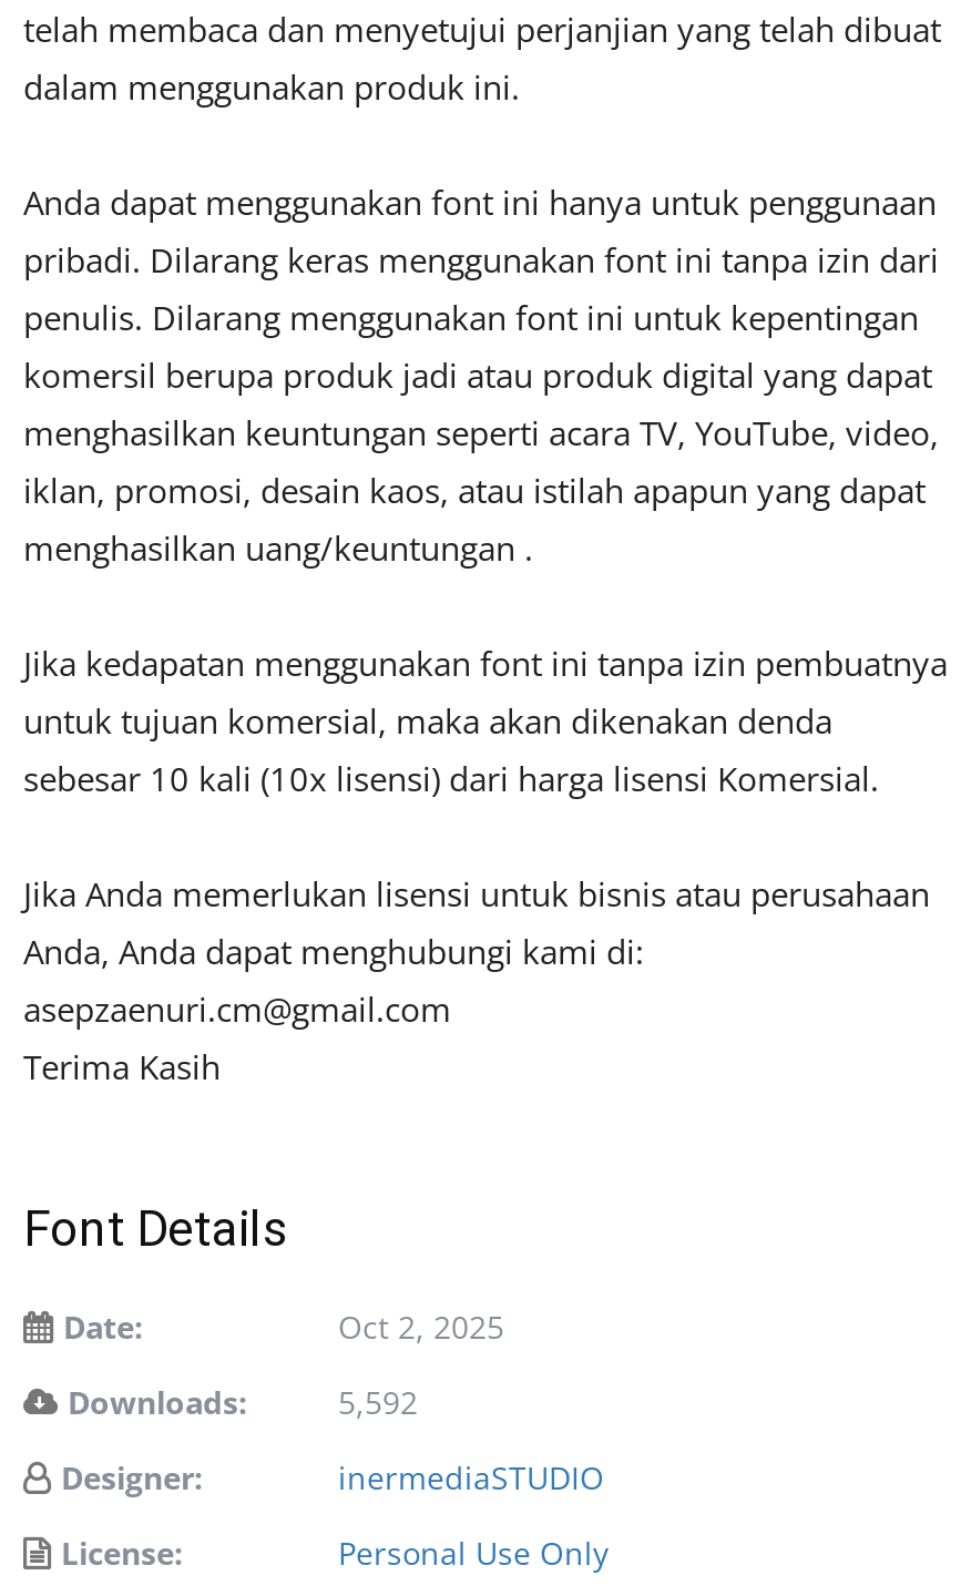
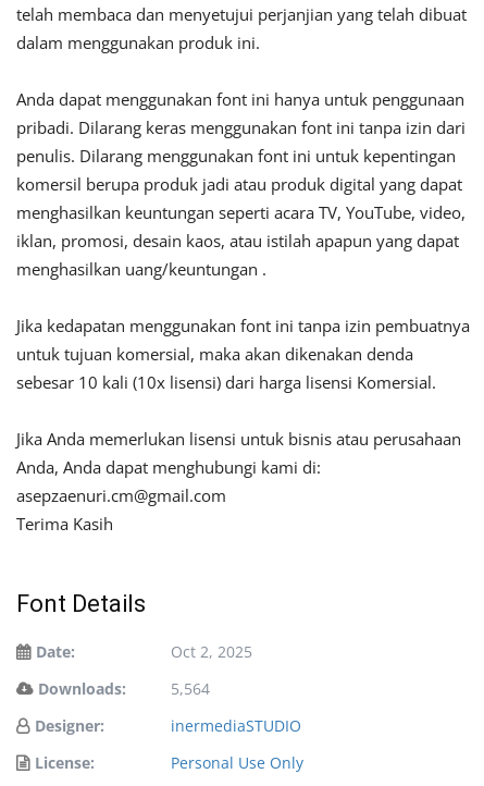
- 5,592
+ 5,564
